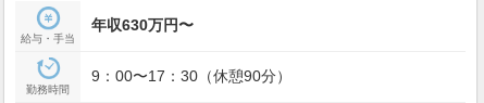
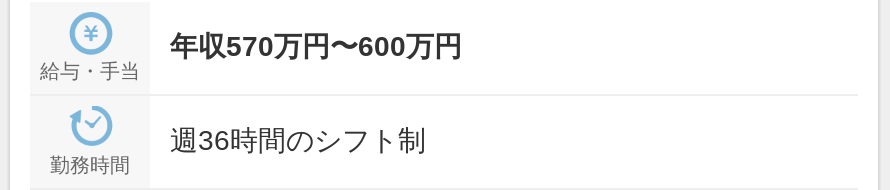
- 年収630万円〜
+ 年収570万円〜600万円

- 9：00〜17：30（休憩90分）
+ 週36時間のシフト制
